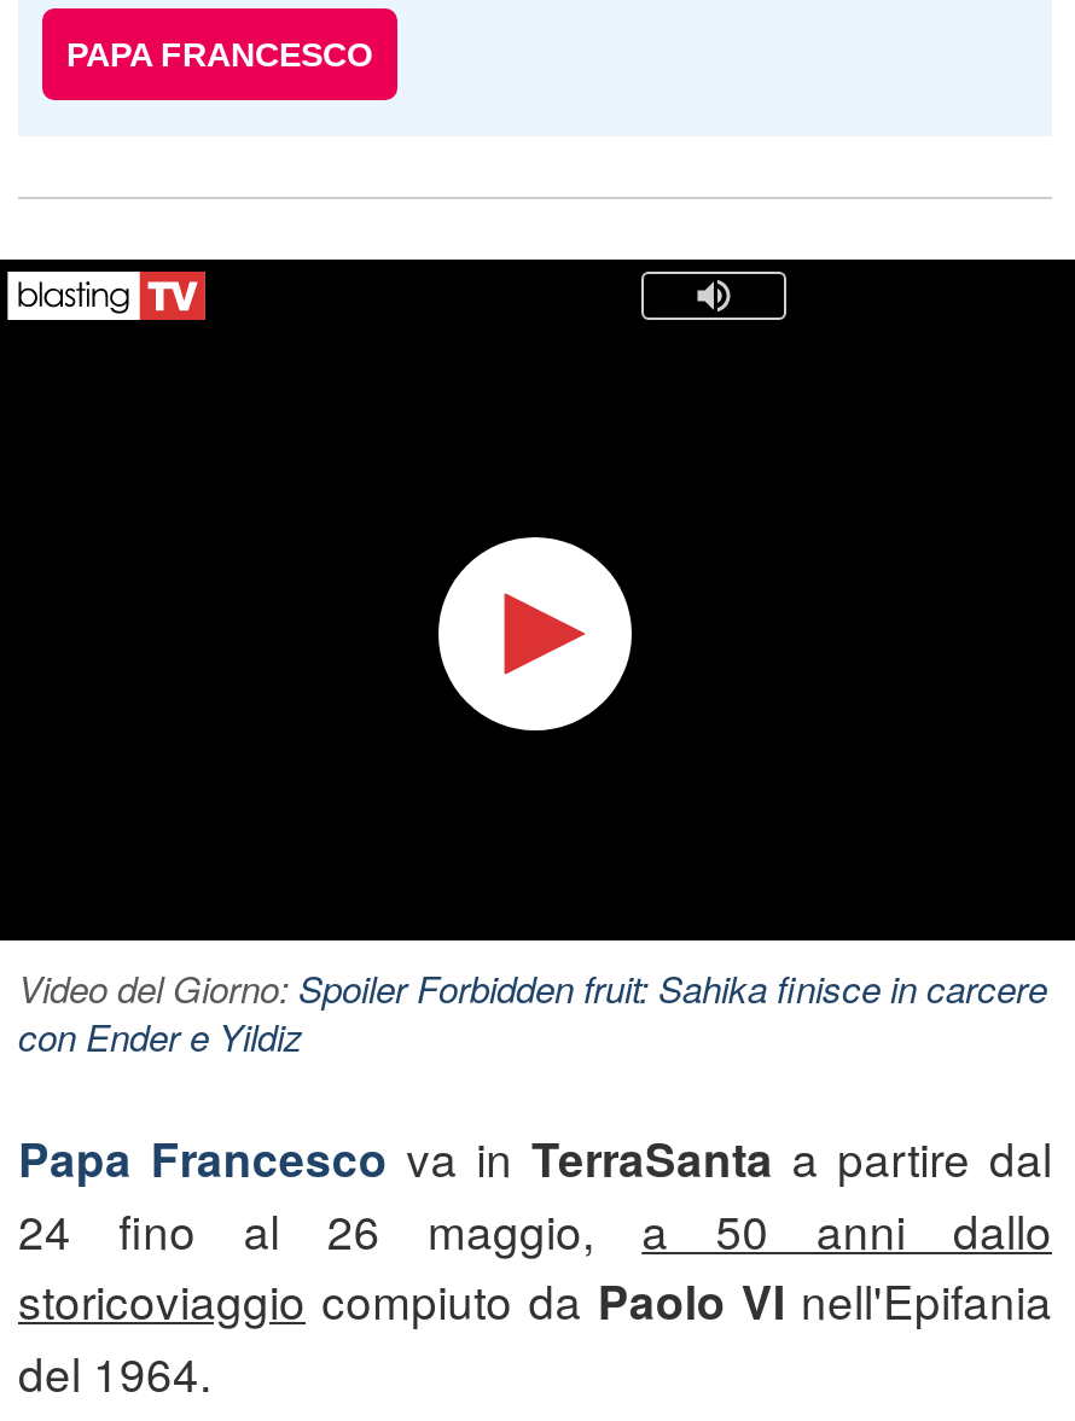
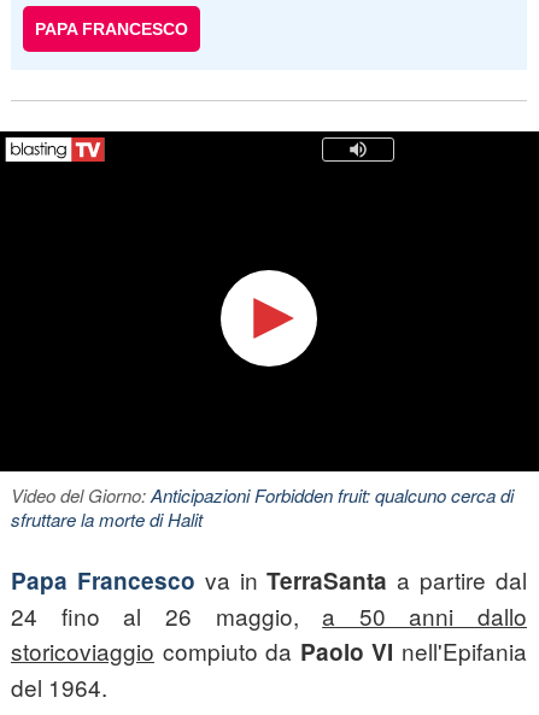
- Video del Giorno: Spoiler Forbidden fruit: Sahika finisce in carcere
- con Ender e Yildiz
+ Video del Giorno: Anticipazioni Forbidden fruit: qualcuno cerca di
+ sfruttare la morte di Halit
